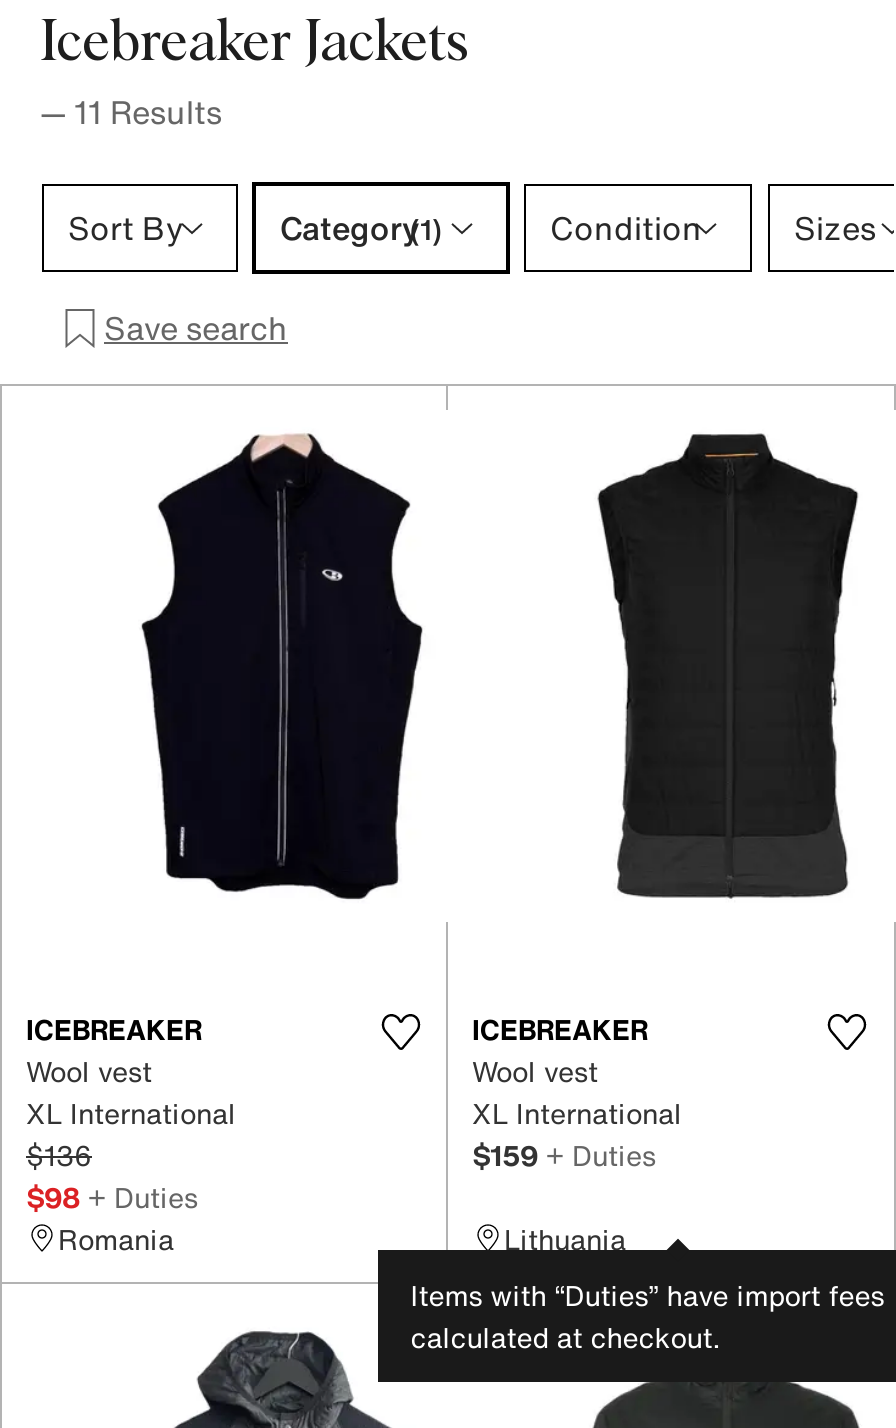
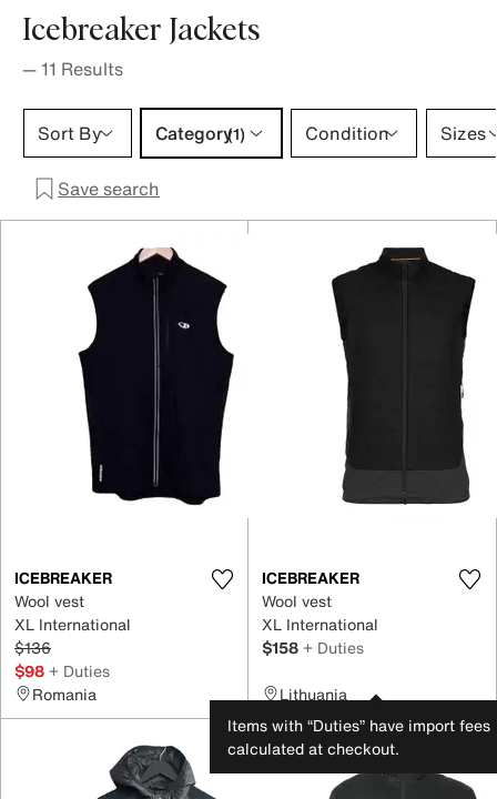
- $159 + Duties
+ $158 + Duties
